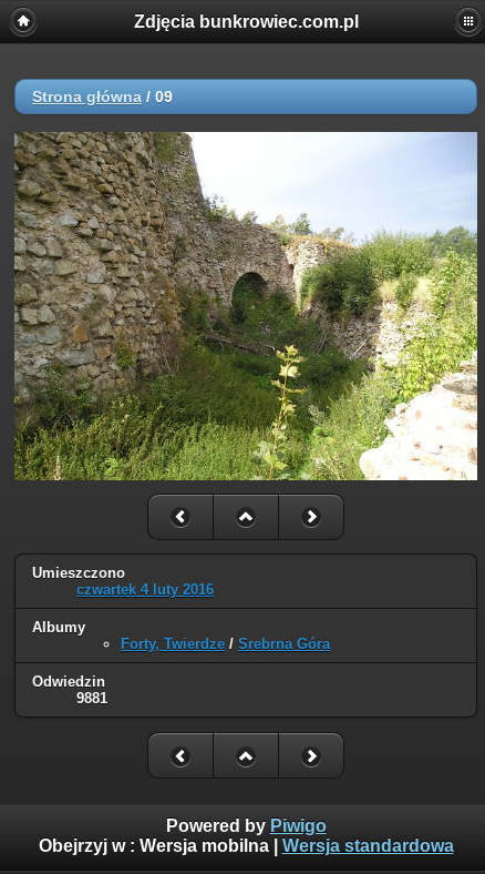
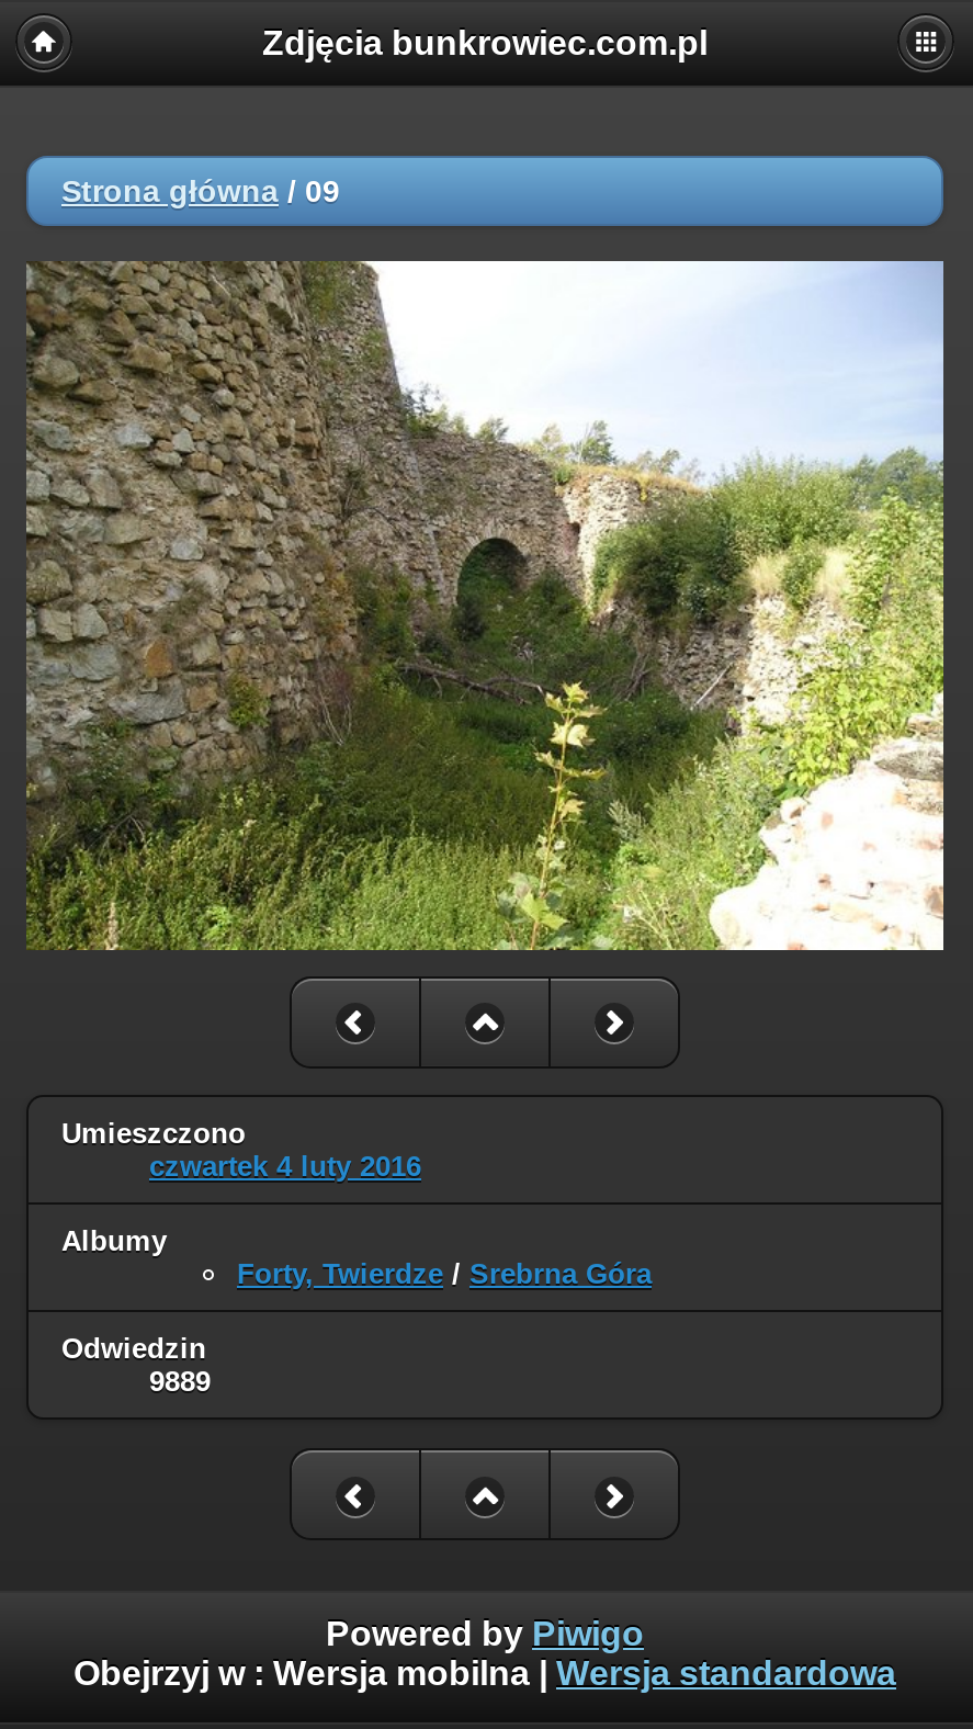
- 9881
+ 9889
